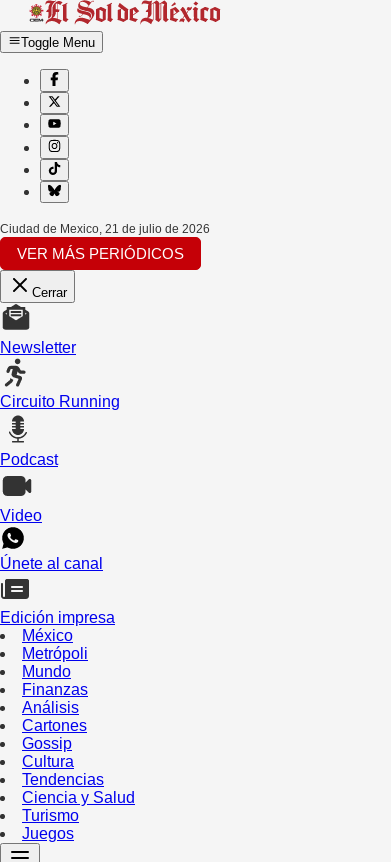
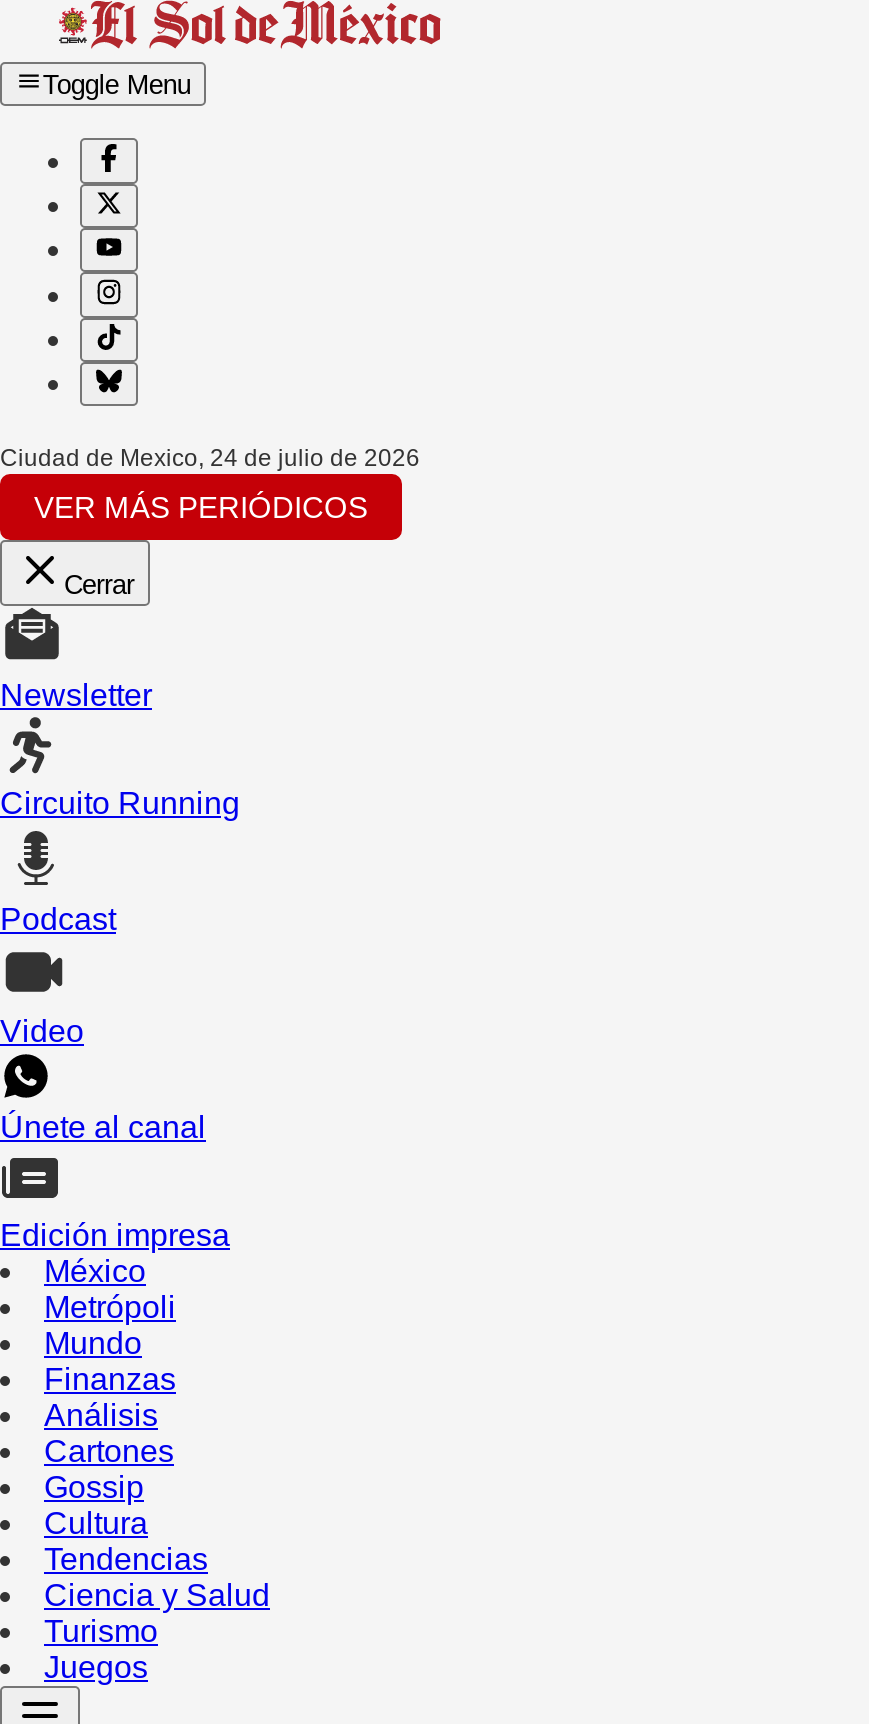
- Ciudad de Mexico, 21 de julio de 2026
+ Ciudad de Mexico, 24 de julio de 2026
